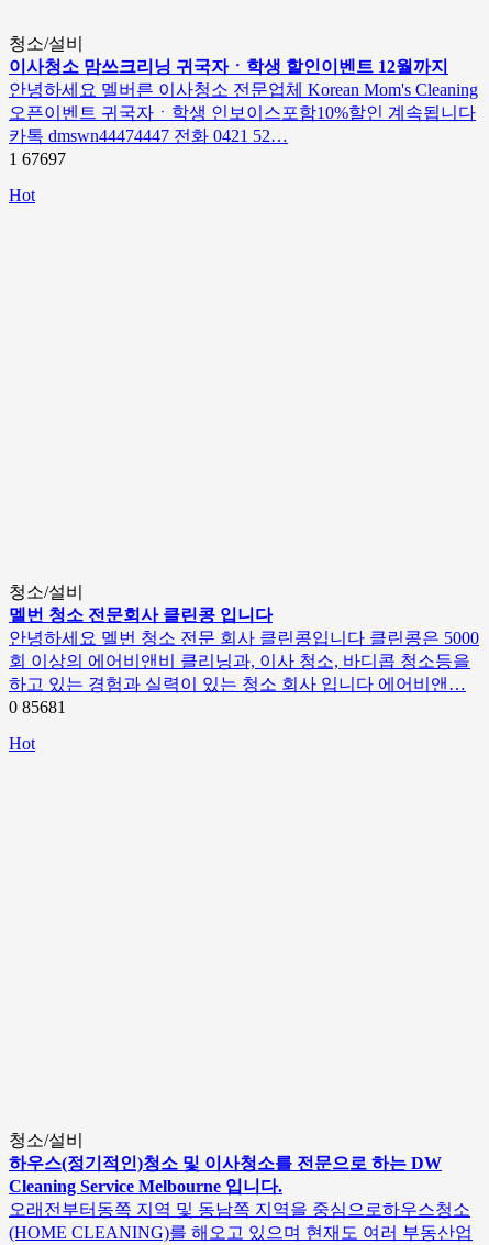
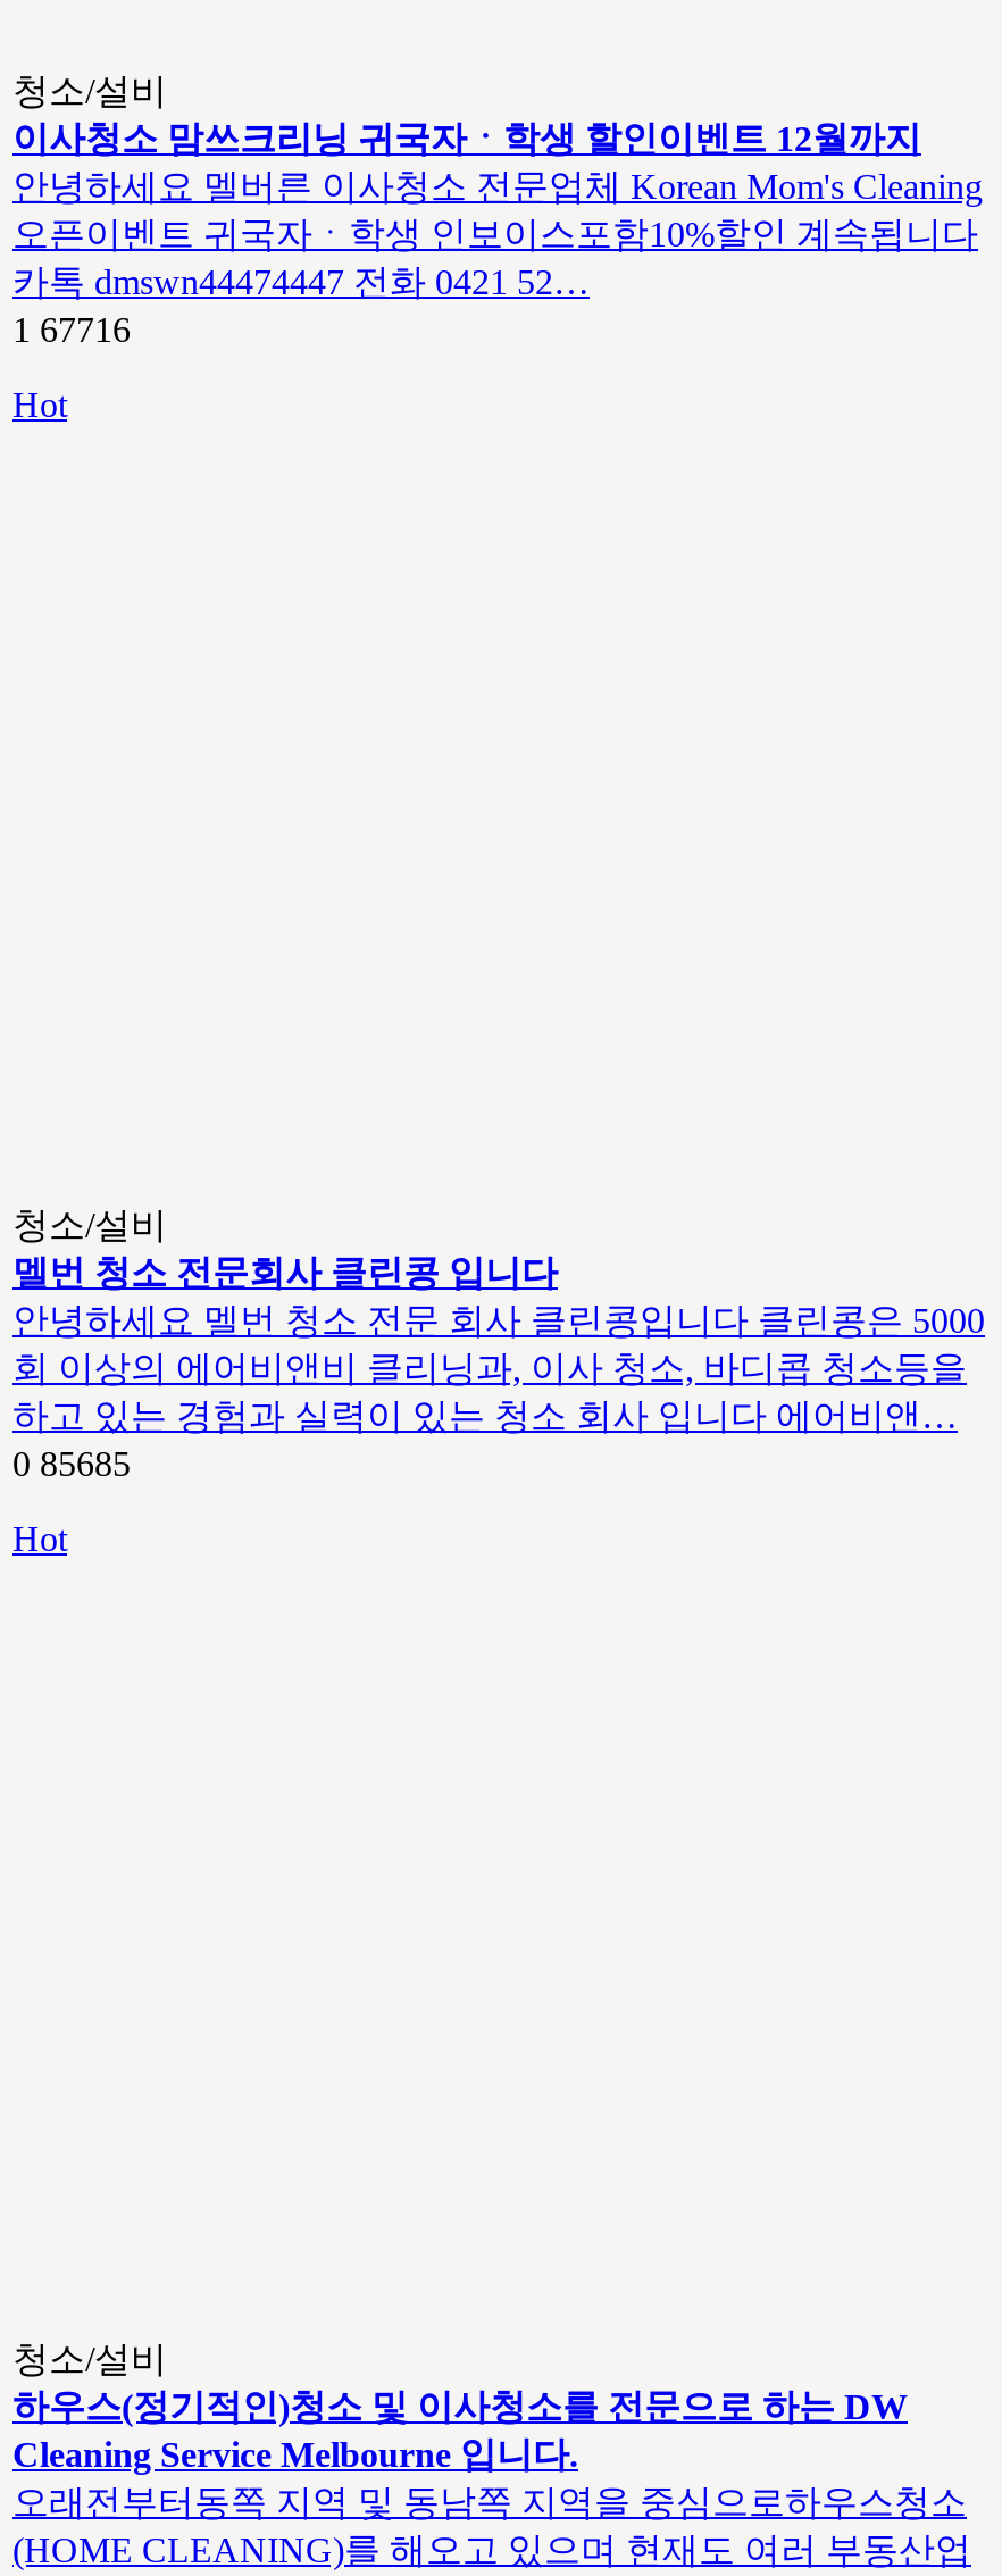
- 1 67697
+ 1 67716

- 0 85681
+ 0 85685
